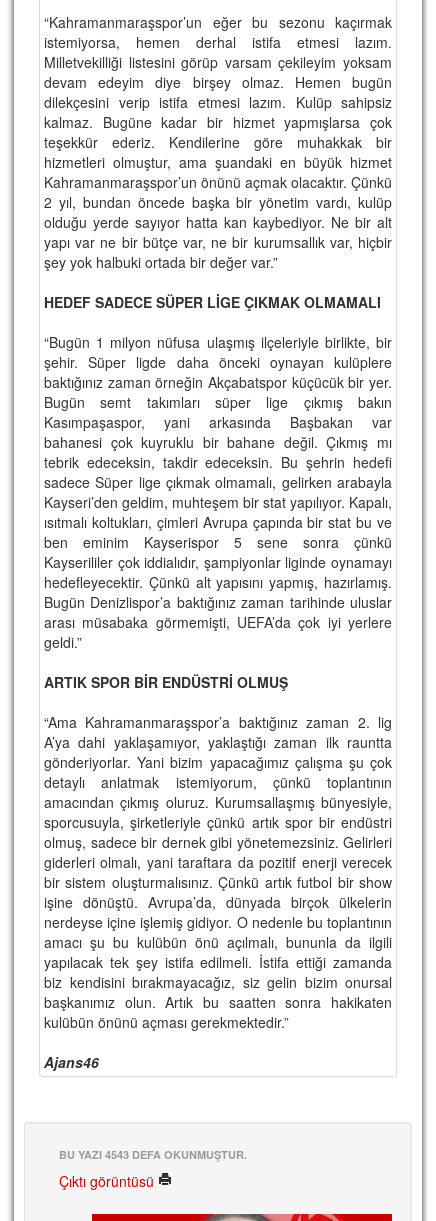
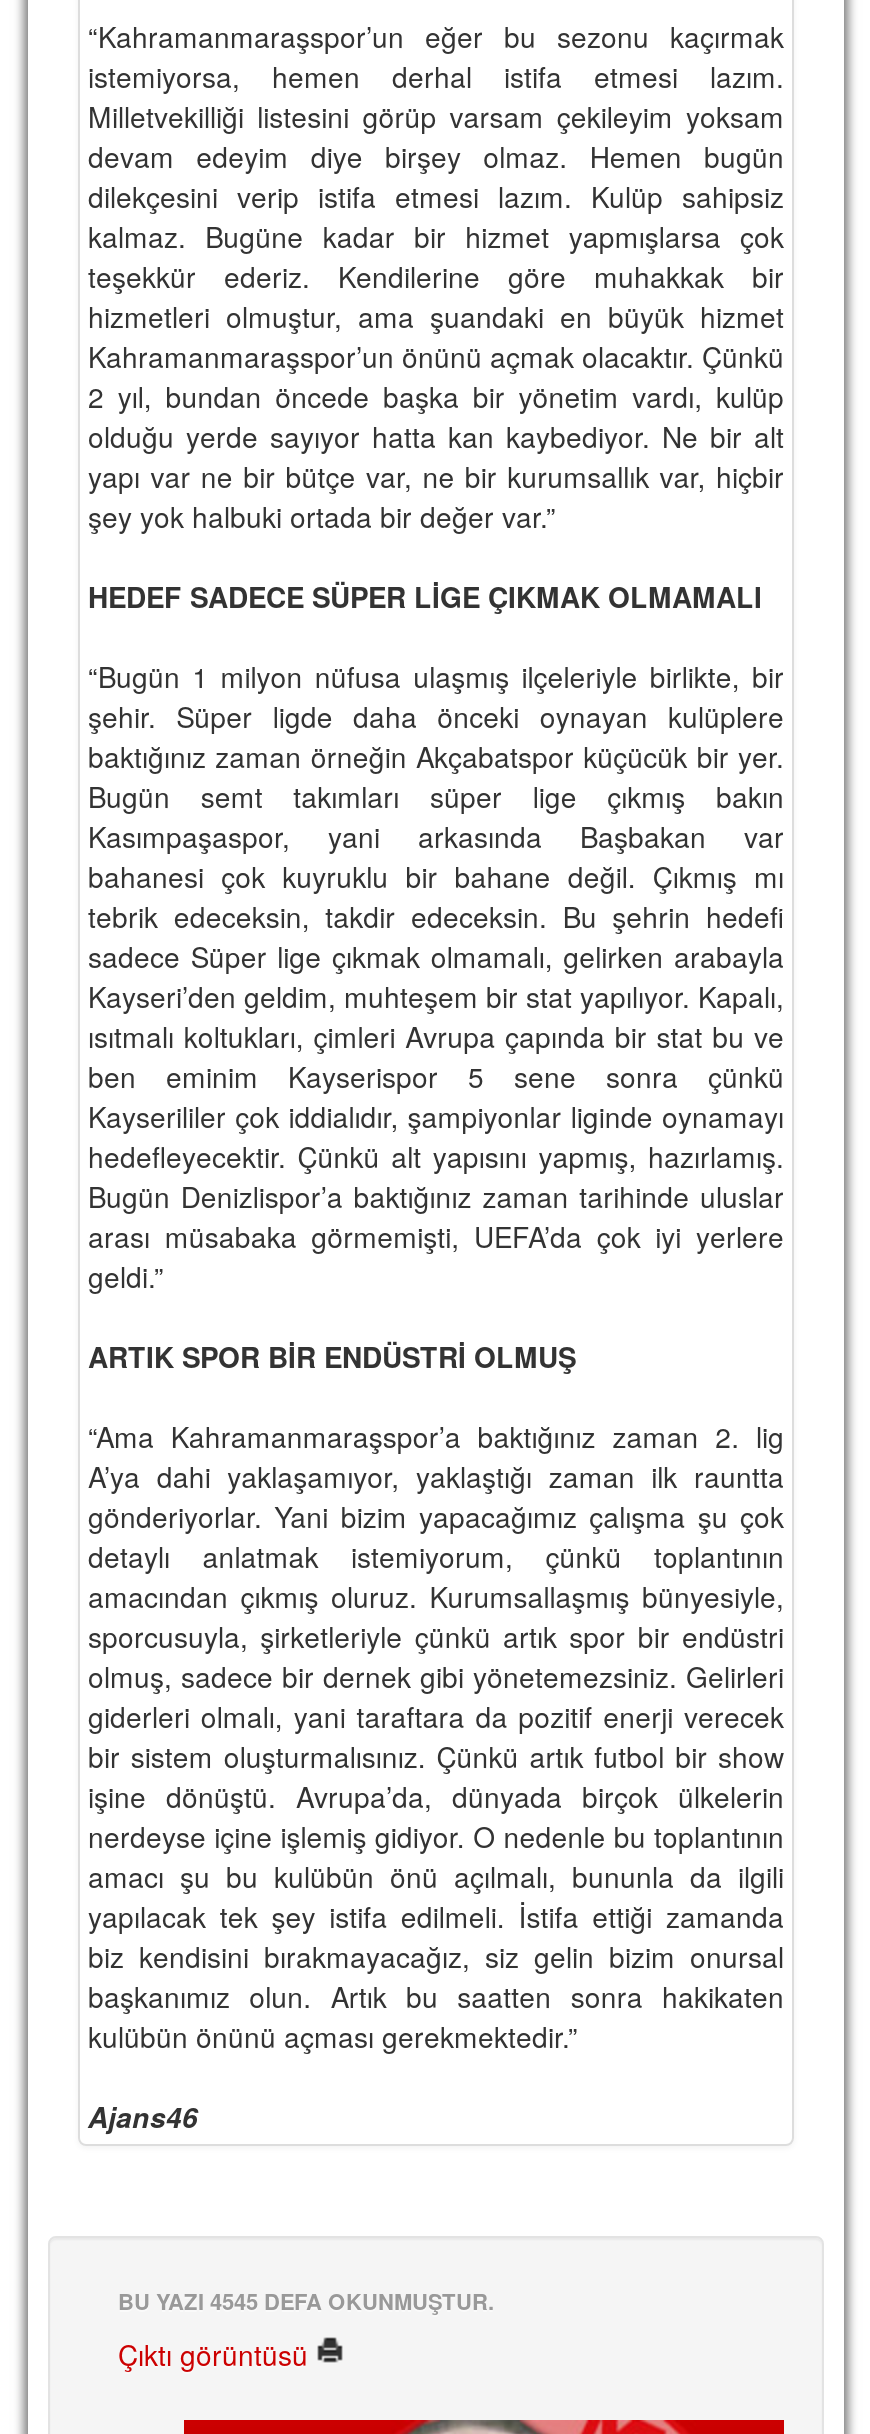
- BU YAZI 4543 DEFA OKUNMUŞTUR.
+ BU YAZI 4545 DEFA OKUNMUŞTUR.
